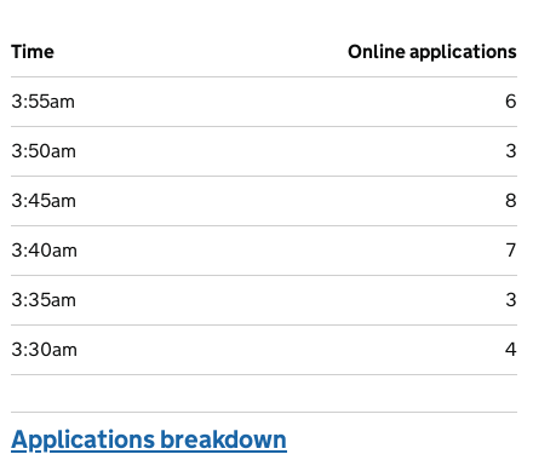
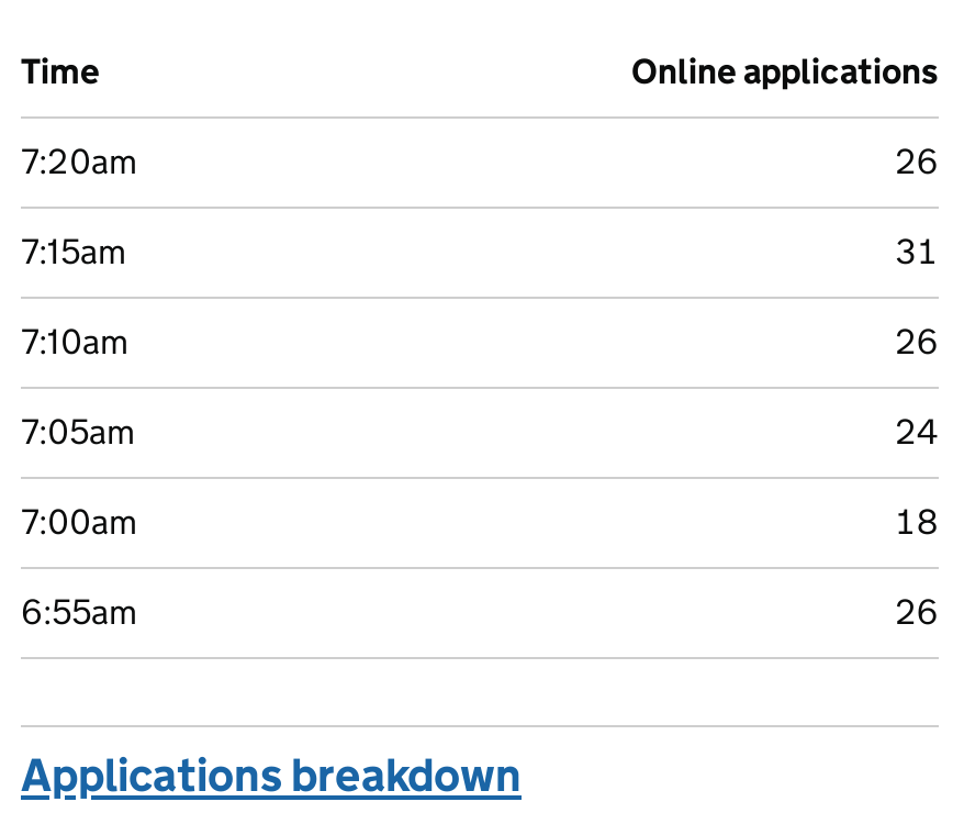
- 3:55am
- 6
+ 7:20am
+ 26

- 3:50am
- 3
+ 7:15am
+ 31

- 3:45am
- 8
+ 7:10am
+ 26

- 3:40am
- 7
+ 7:05am
+ 24

- 3:35am
- 3
+ 7:00am
+ 18

- 3:30am
- 4
+ 6:55am
+ 26
